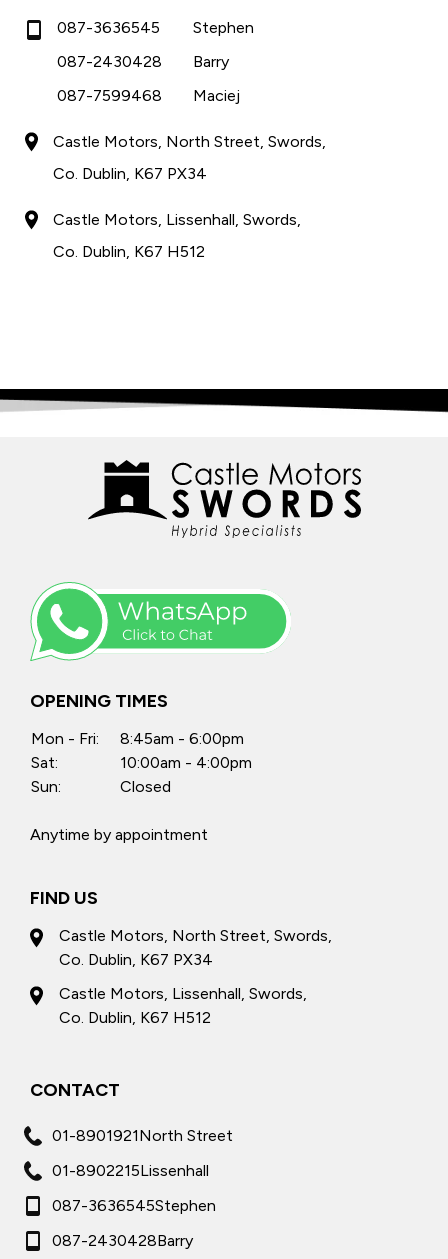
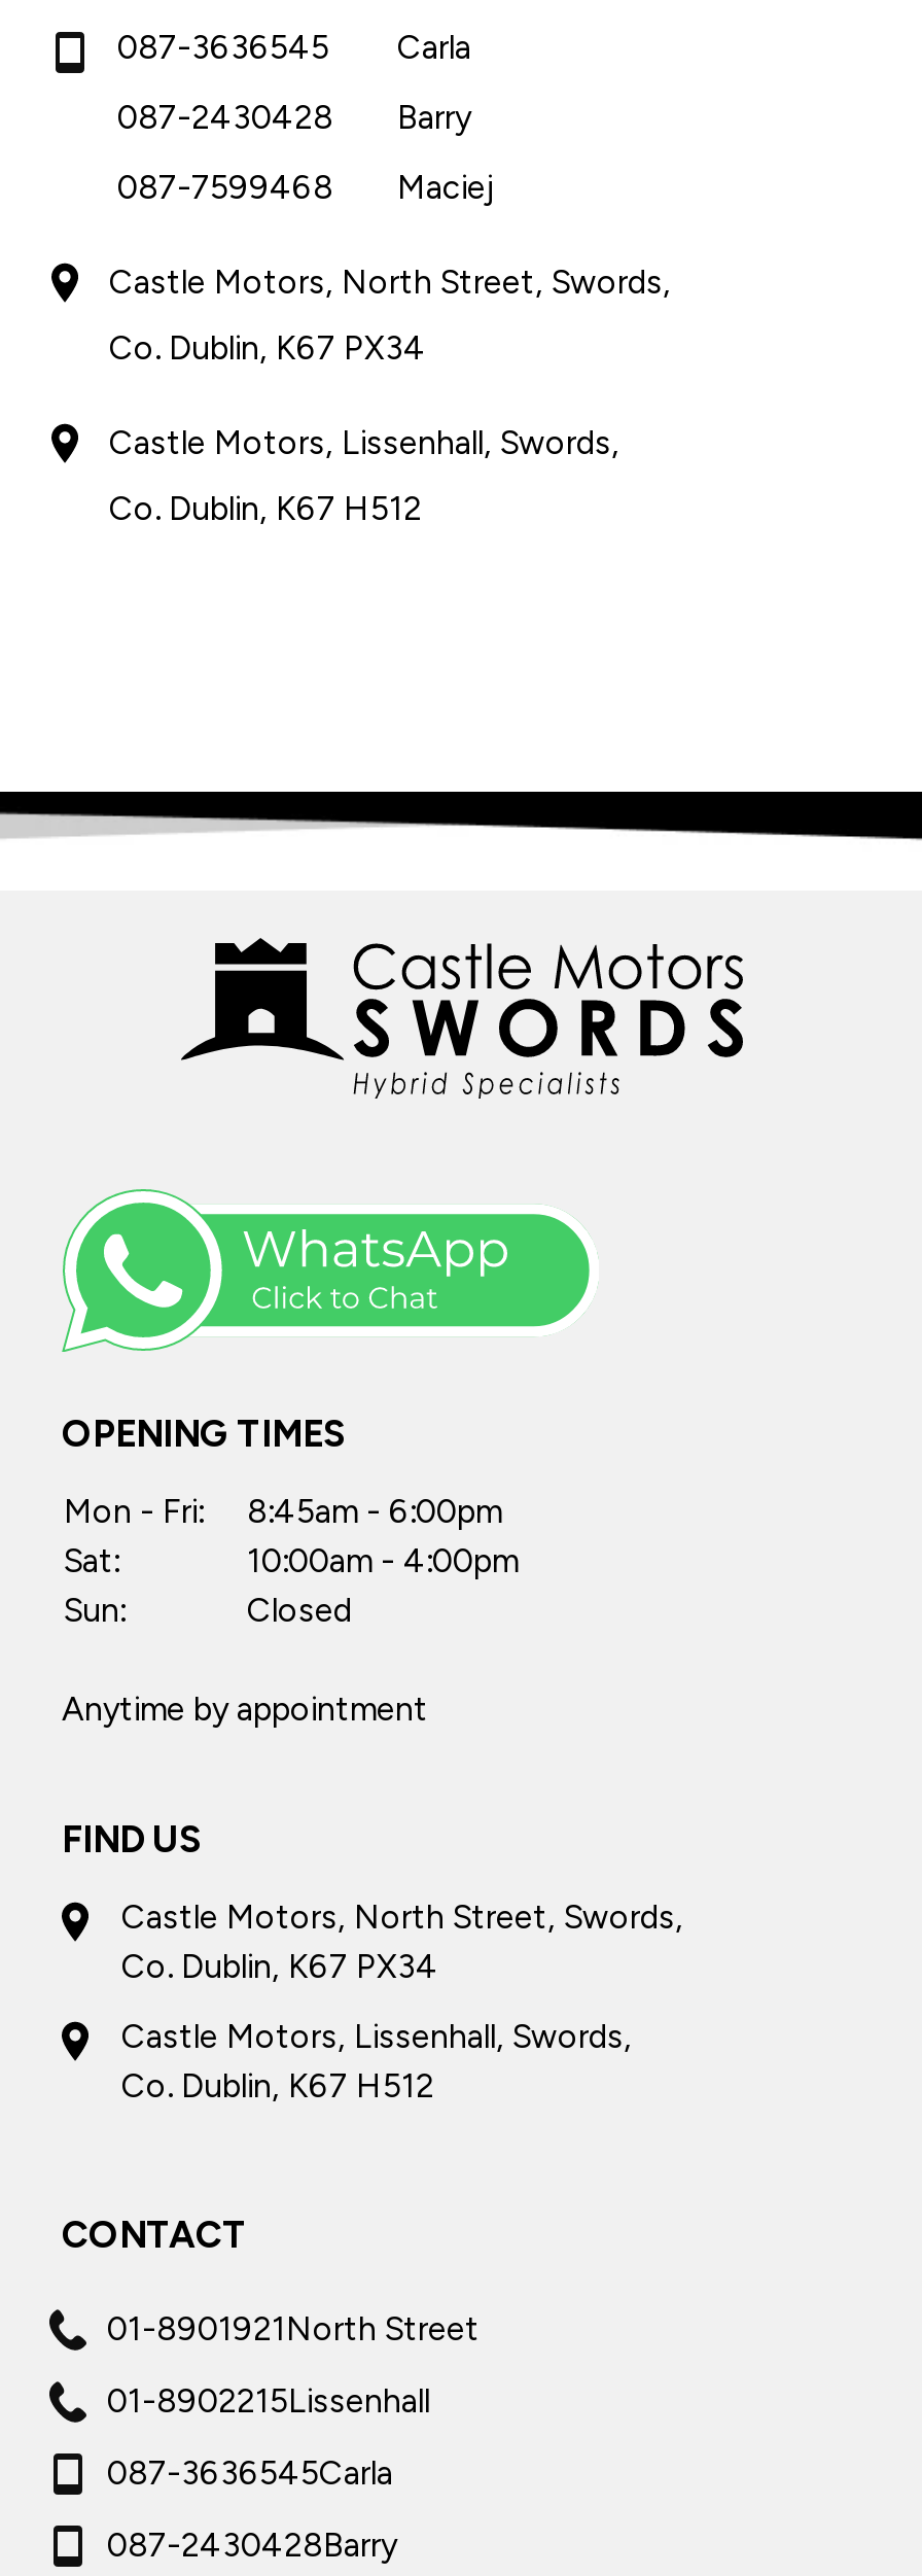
- Stephen
+ Carla

- 087-3636545Stephen
+ 087-3636545Carla
